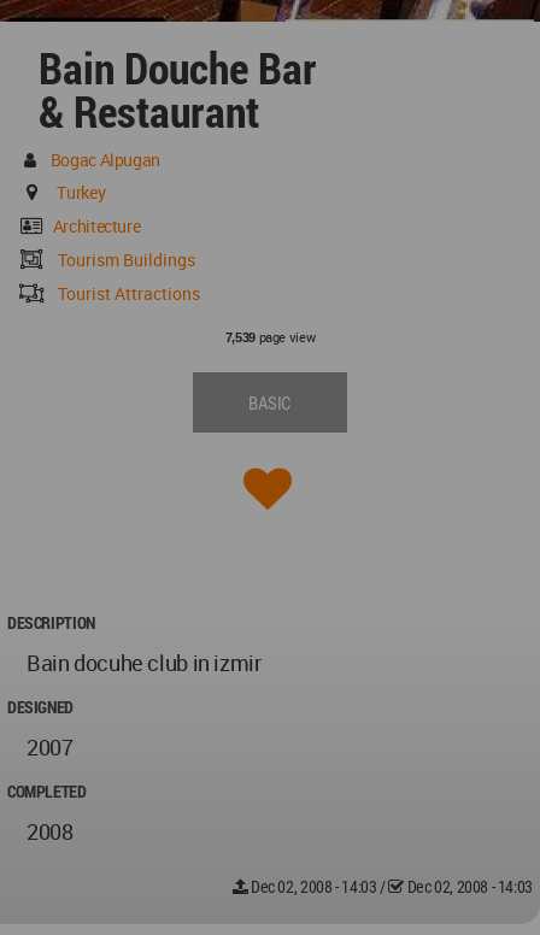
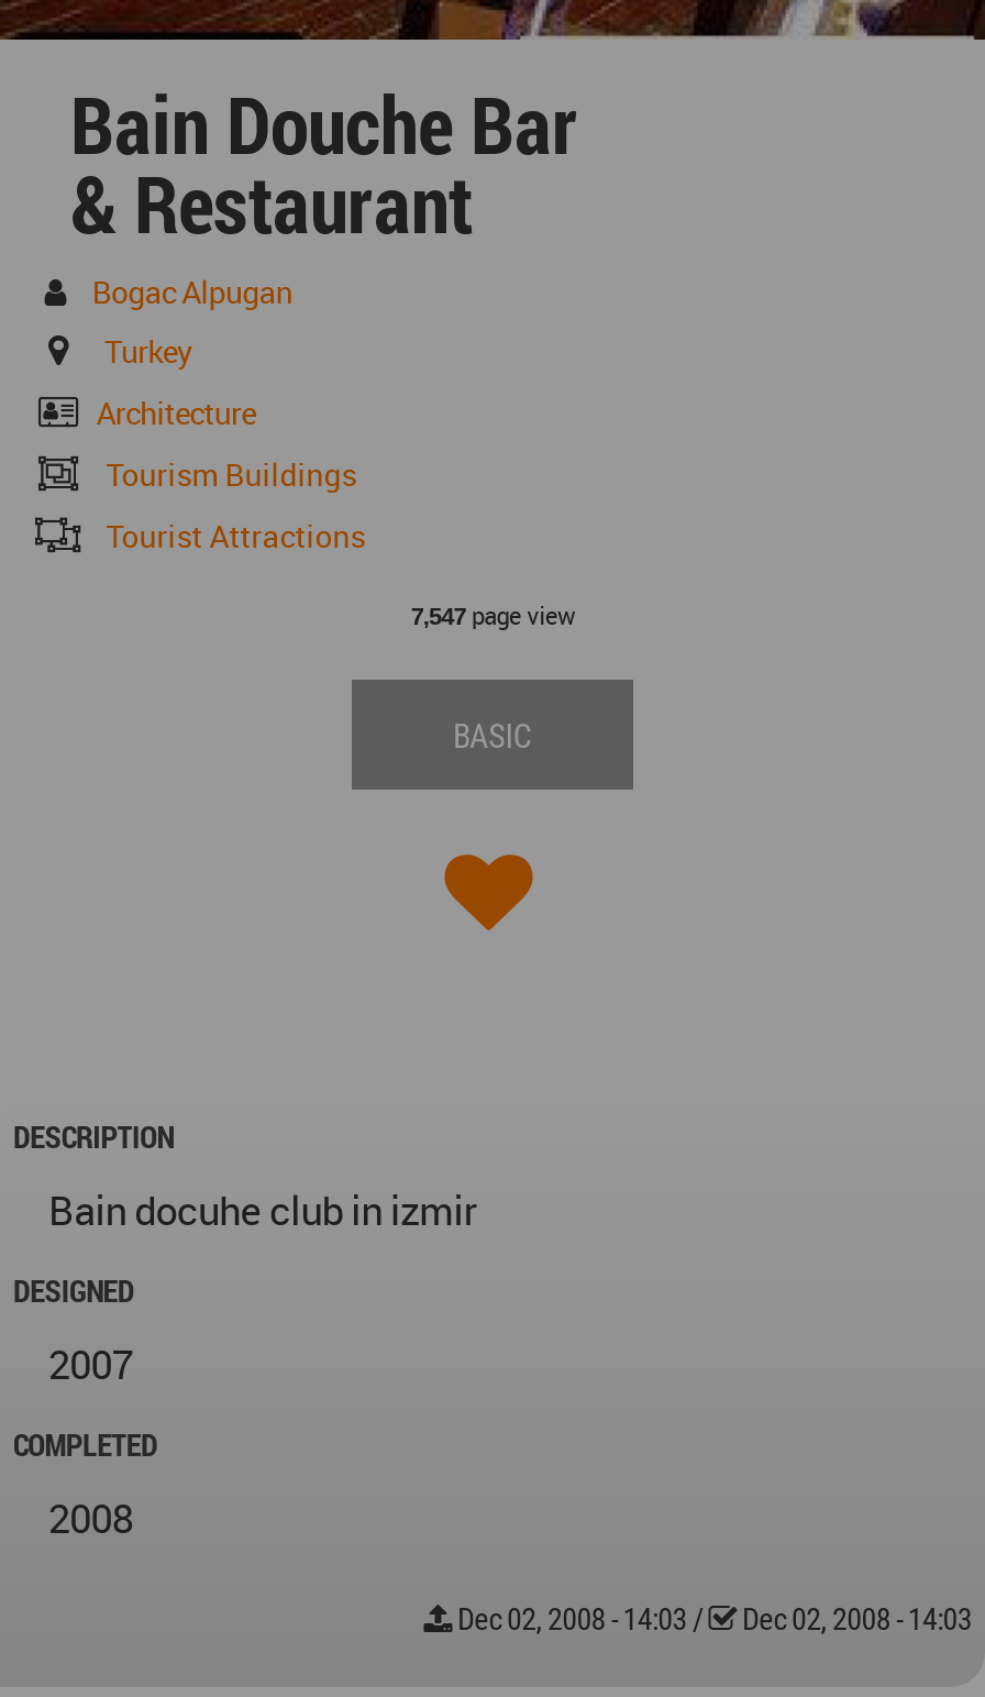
- 7,539 page view
+ 7,547 page view
